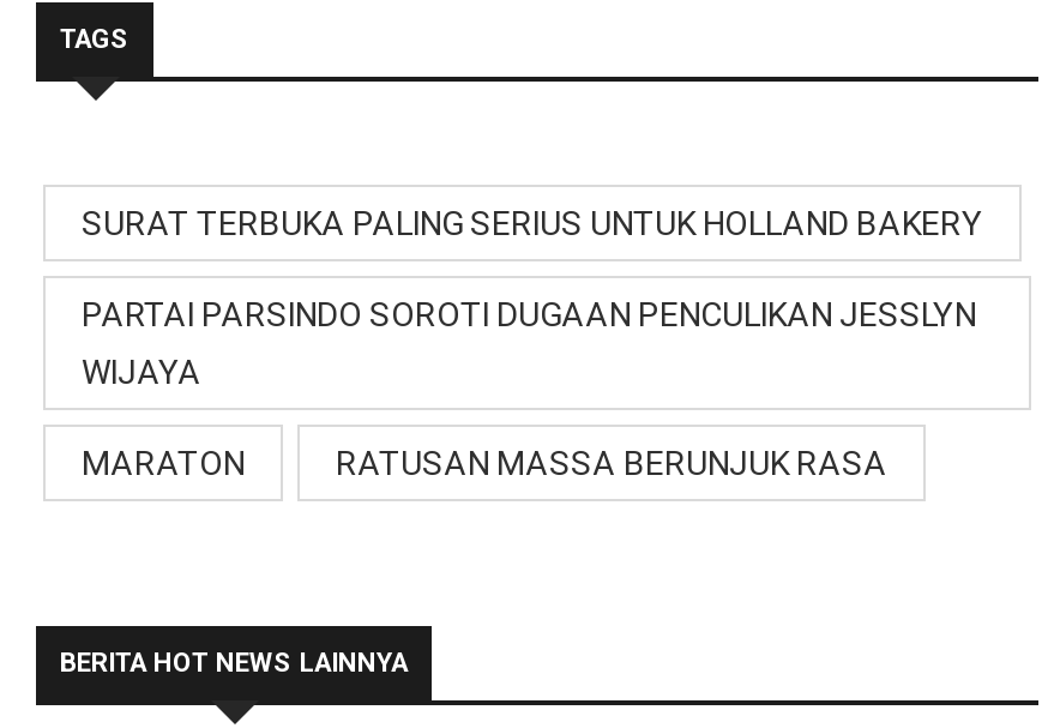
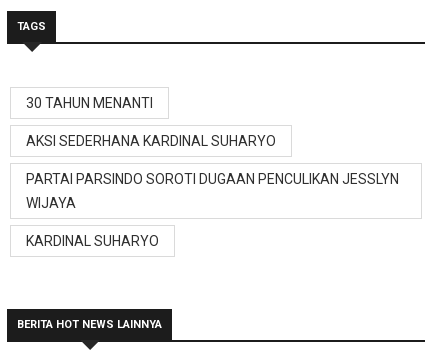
- SURAT TERBUKA PALING SERIUS UNTUK HOLLAND BAKERY
+ 30 TAHUN MENANTI
+ AKSI SEDERHANA KARDINAL SUHARYO

- MARATON
- RATUSAN MASSA BERUNJUK RASA
+ KARDINAL SUHARYO
